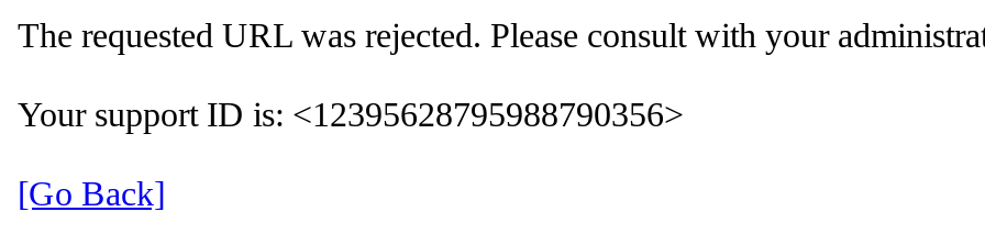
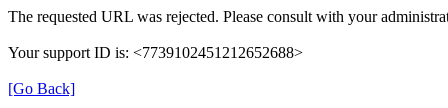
- Your support ID is: <12395628795988790356>
+ Your support ID is: <7739102451212652688>
